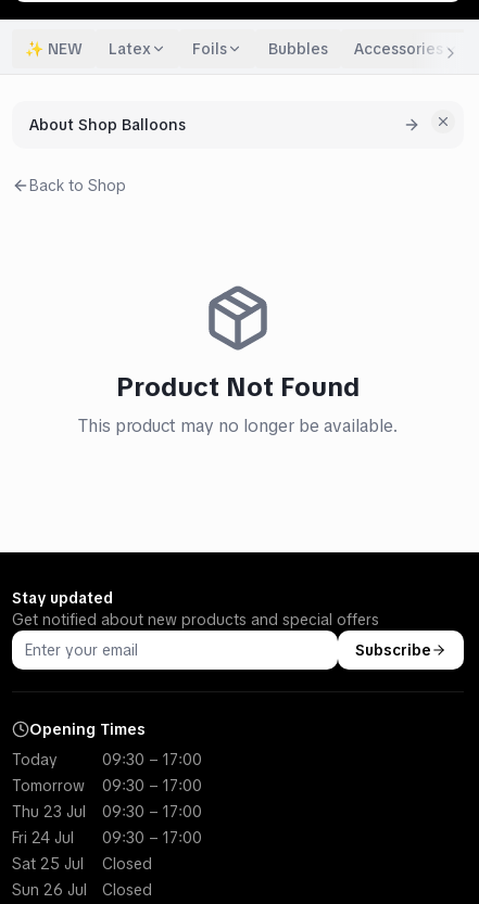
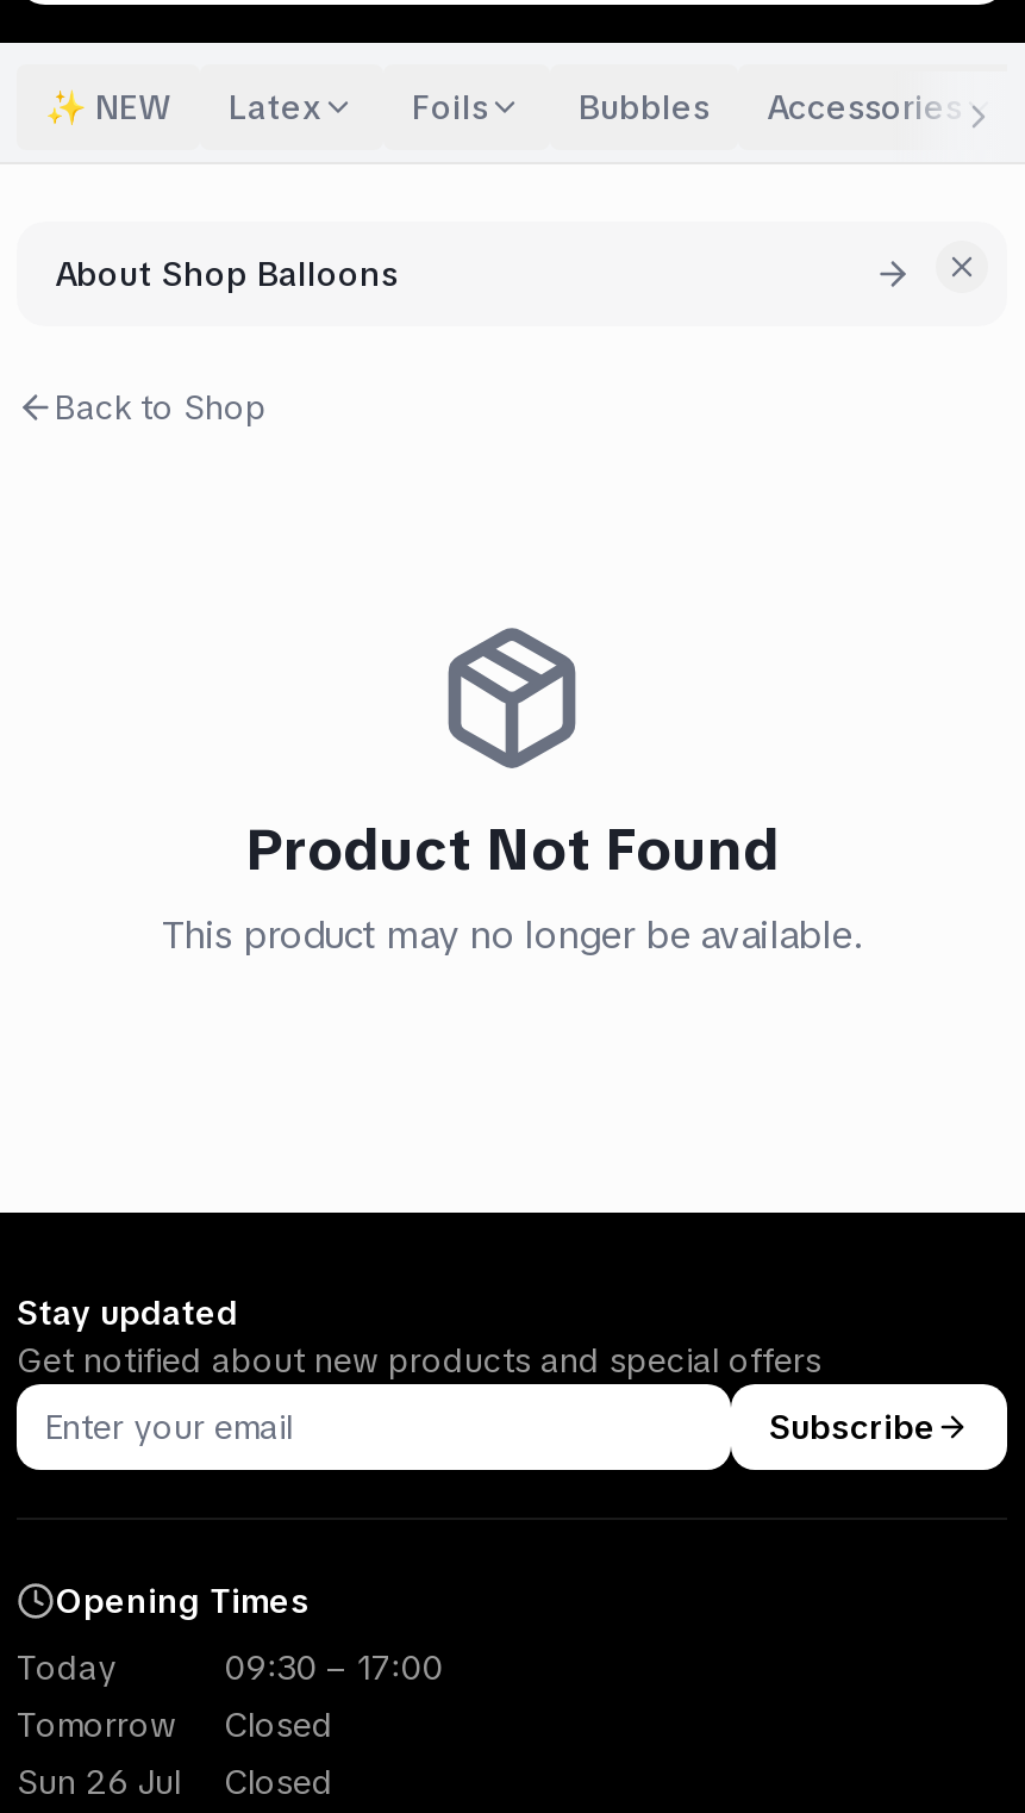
- 09:30 – 17:00
- Thu 23 Jul
- 09:30 – 17:00
- Fri 24 Jul
- 09:30 – 17:00
- Sat 25 Jul
